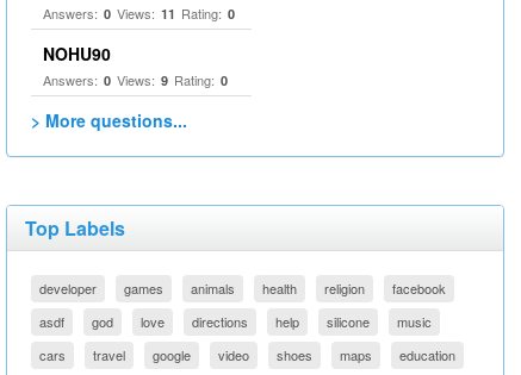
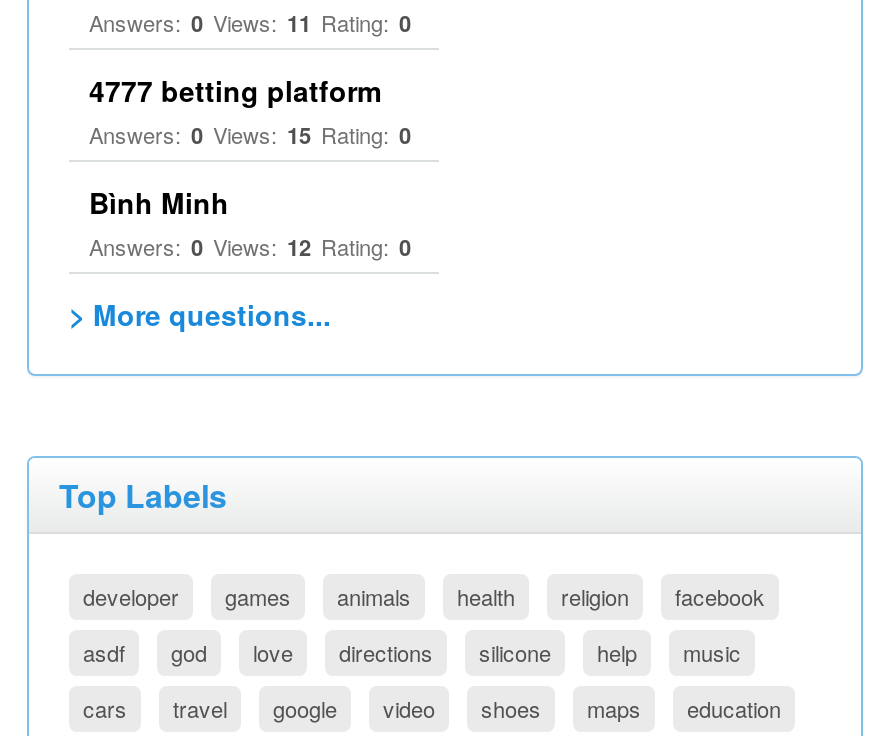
- NOHU90
- Answers: 0 Views: 9 Rating: 0
+ 4777 betting platform
+ Answers: 0 Views: 15 Rating: 0
+ Bình Minh
+ Answers: 0 Views: 12 Rating: 0

moved down: silicone
